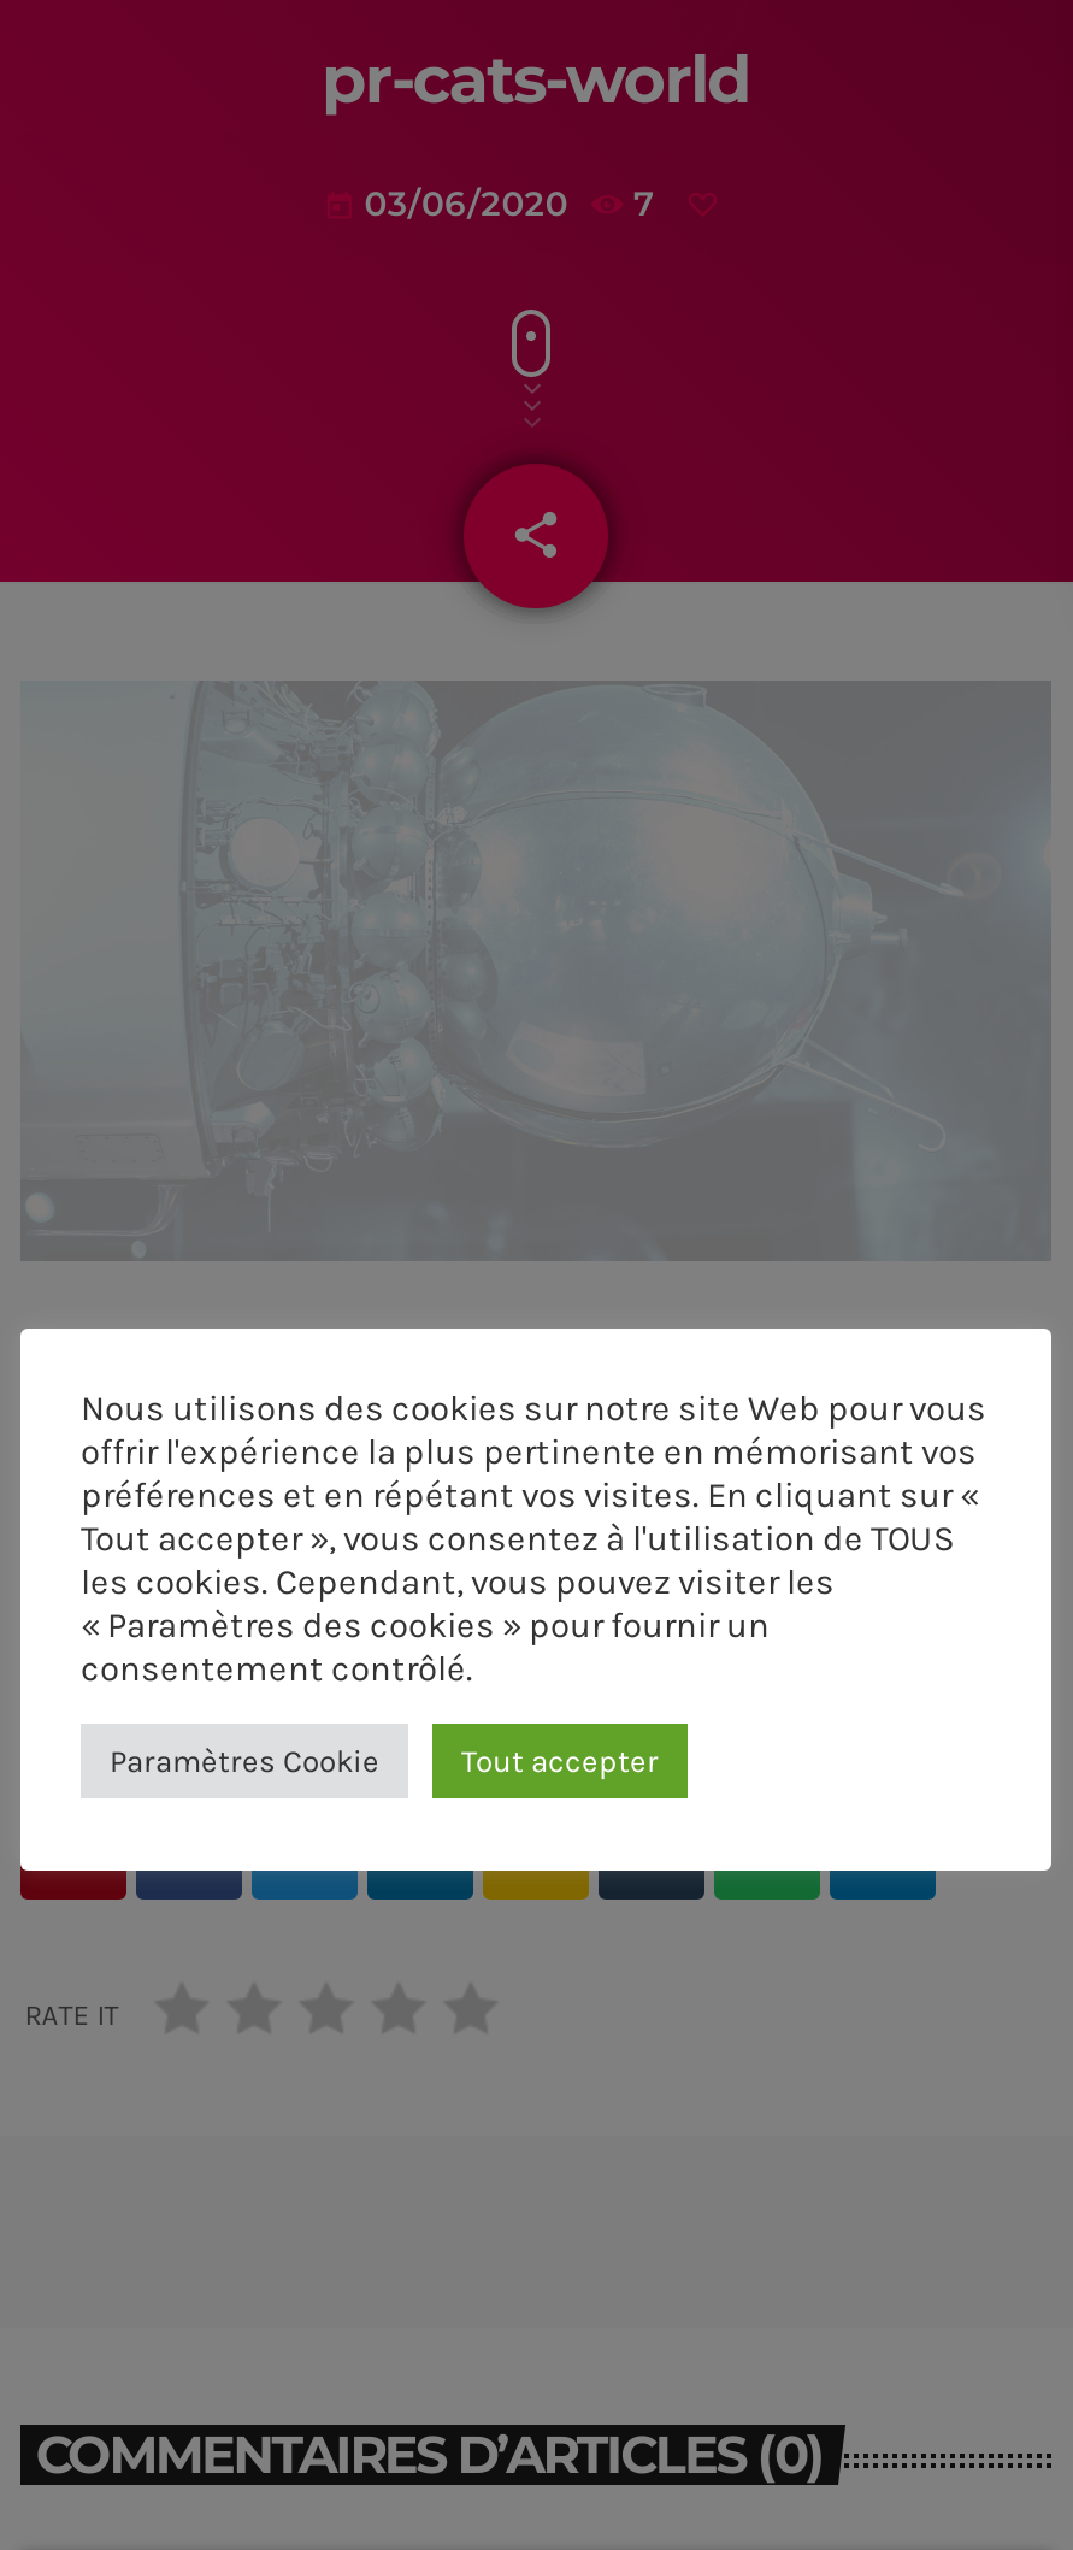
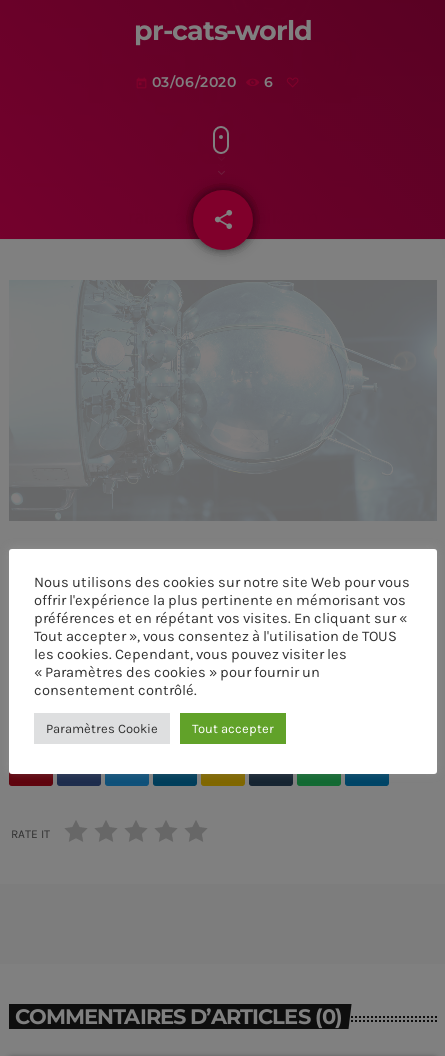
- 7
+ 6
